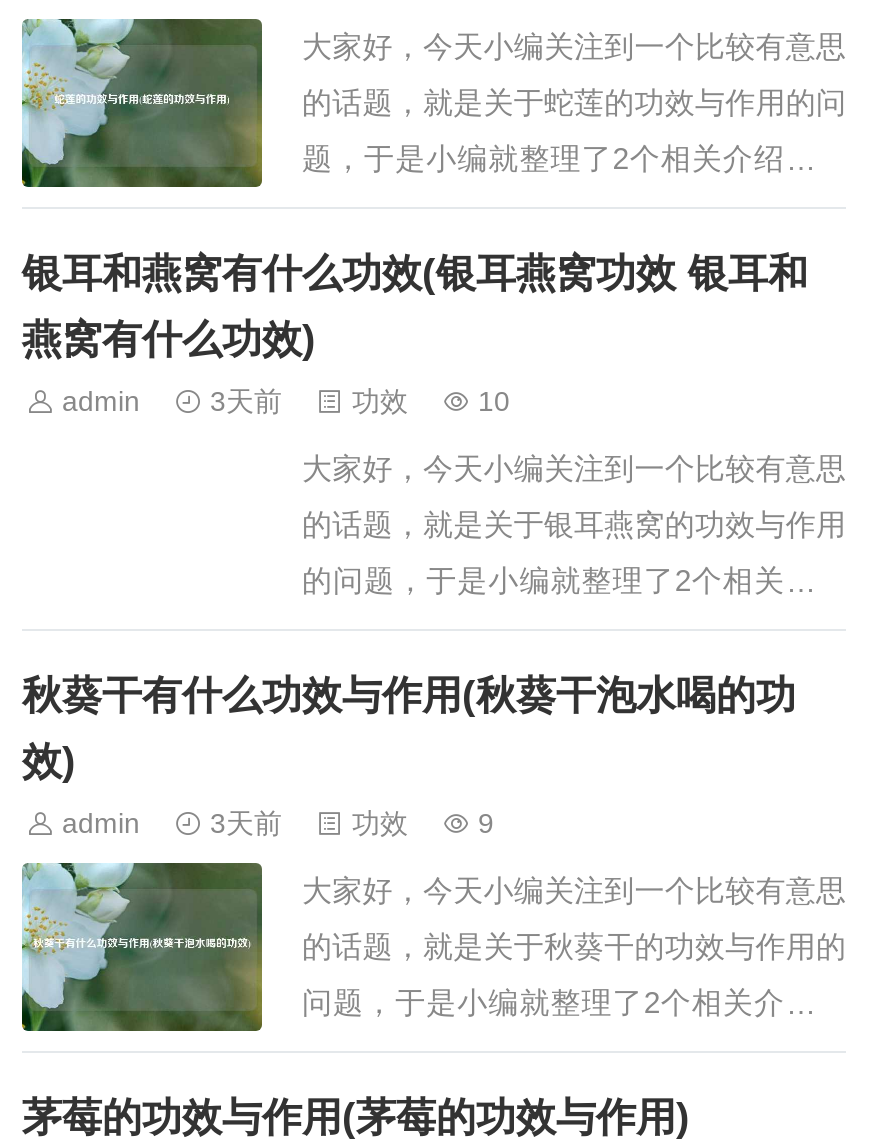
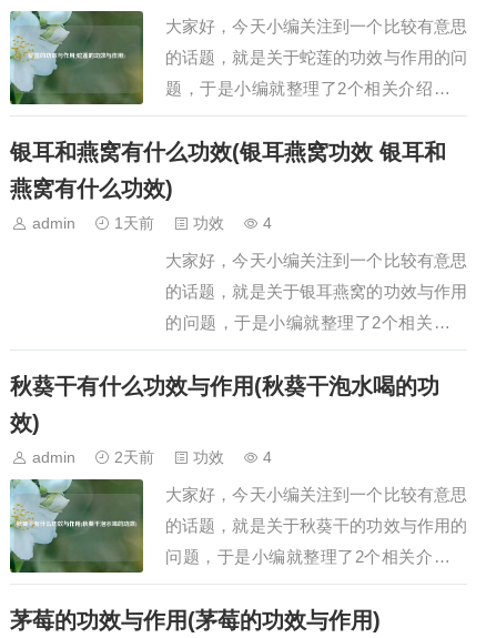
- 3天前
+ 1天前

- 10
+ 4

- 3天前
+ 2天前

- 9
+ 4
